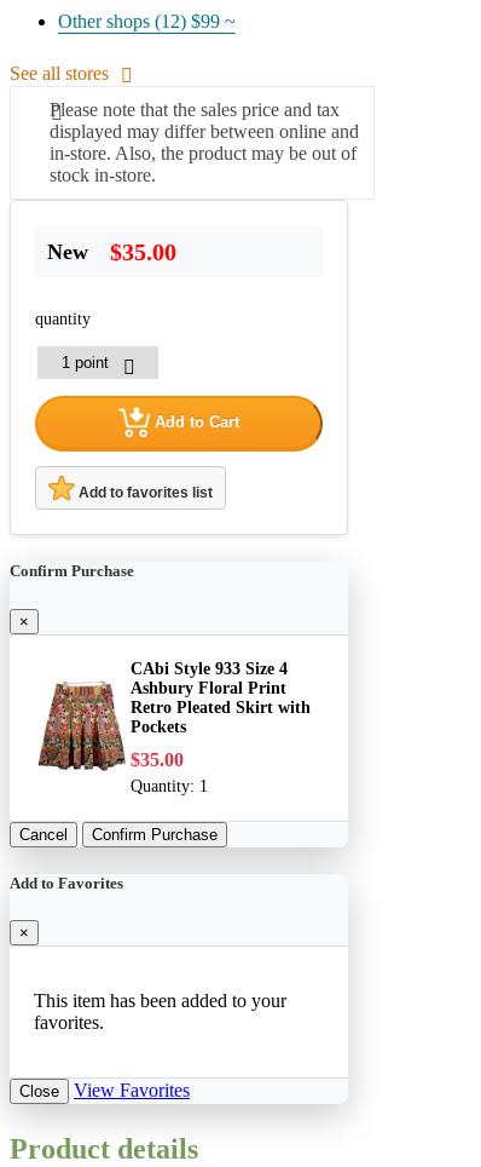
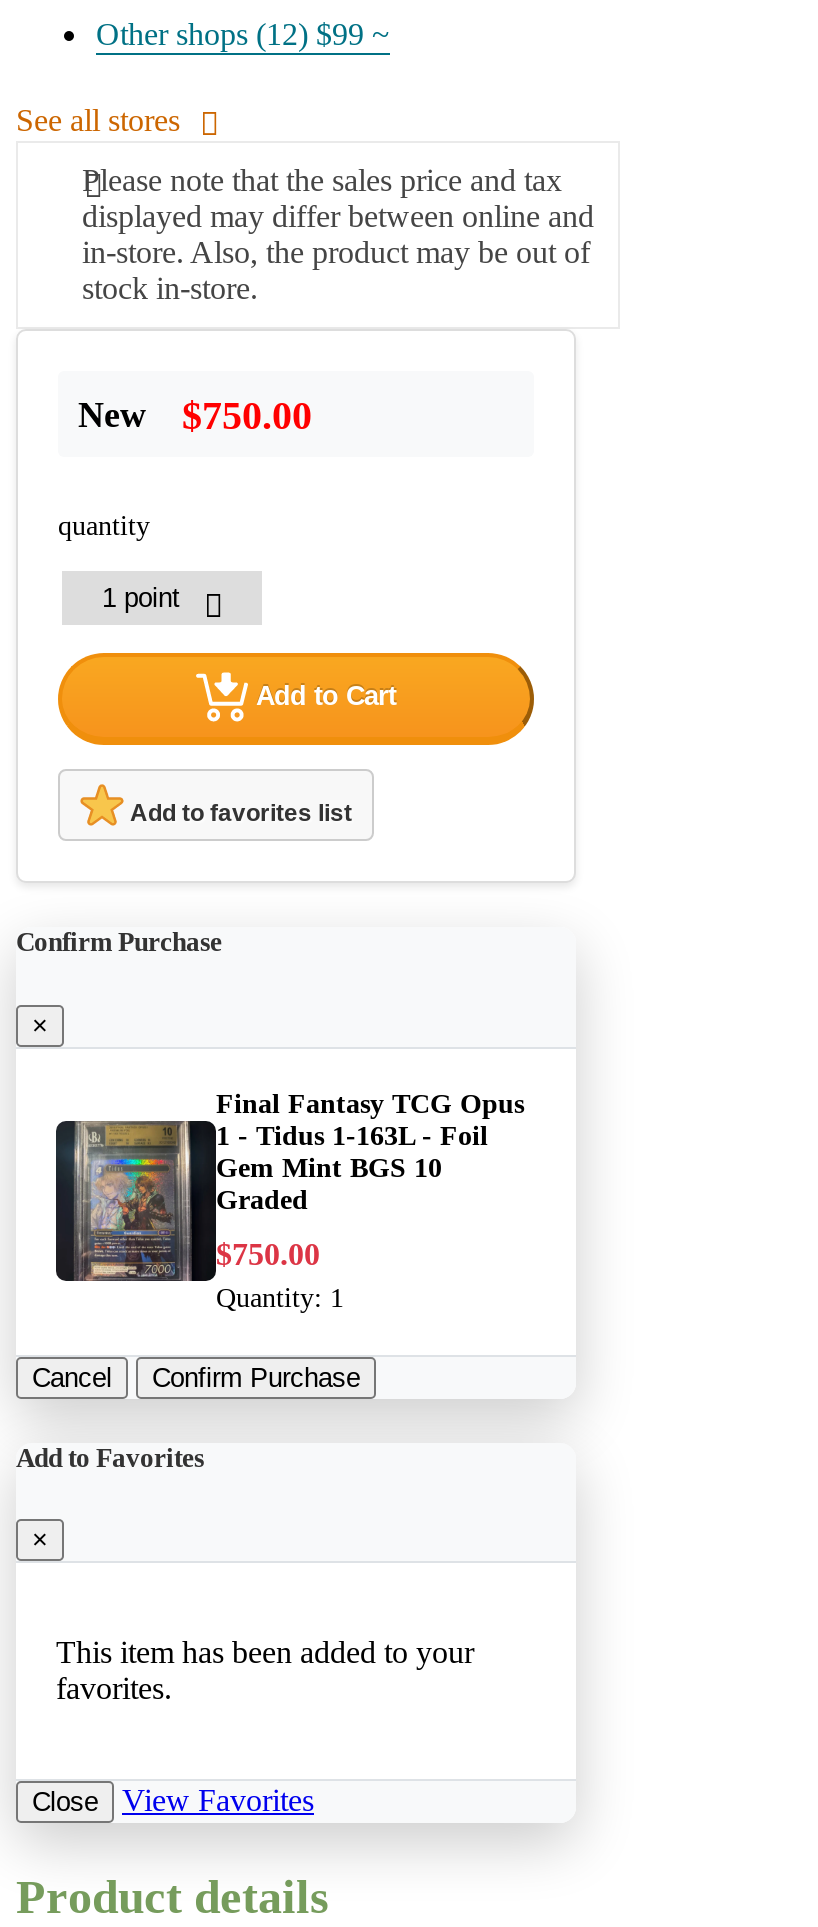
- New $35.00
+ New $750.00

- [image]
- CAbi Style 933 Size 4
- Ashbury Floral Print
- Retro Pleated Skirt with
- Pockets
+ [image]
+ Final Fantasy TCG Opus
+ 1 - Tidus 1-163L - Foil
+ Gem Mint BGS 10
+ Graded

- $35.00
+ $750.00
